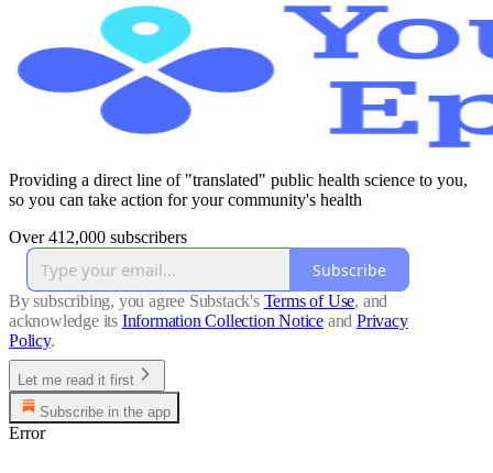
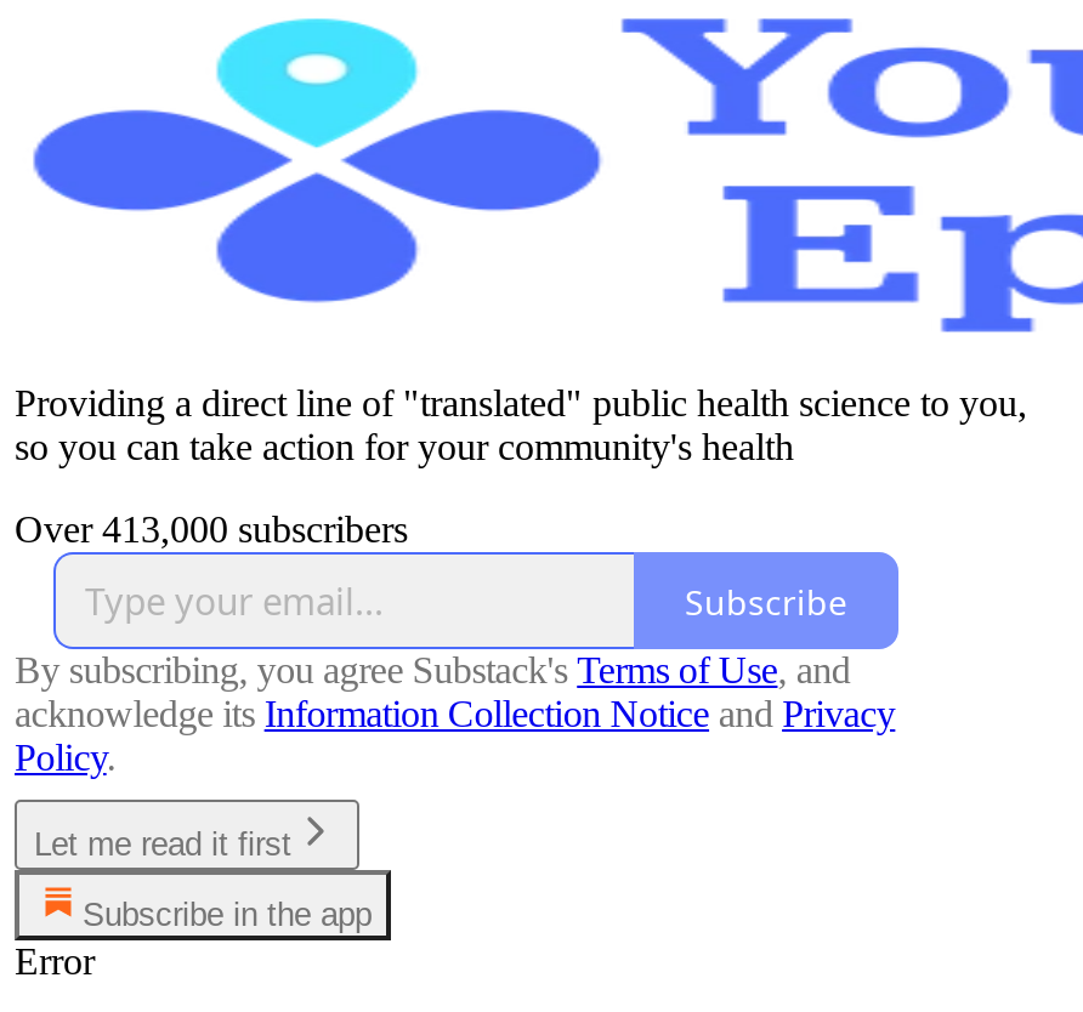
- Over 412,000 subscribers
+ Over 413,000 subscribers
